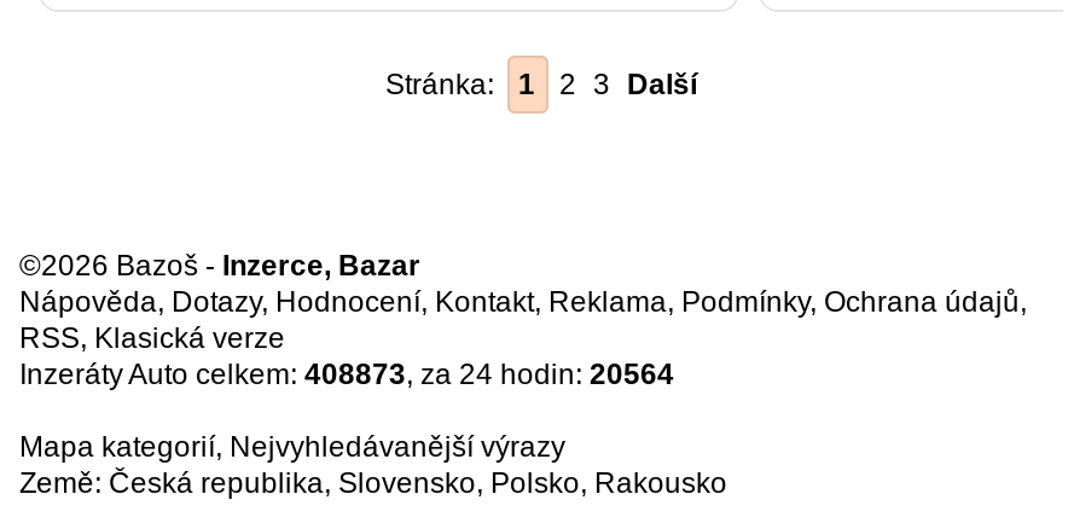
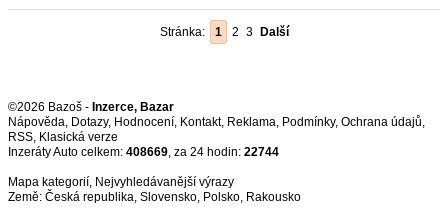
- Inzeráty Auto celkem: 408873, za 24 hodin: 20564
+ Inzeráty Auto celkem: 408669, za 24 hodin: 22744
